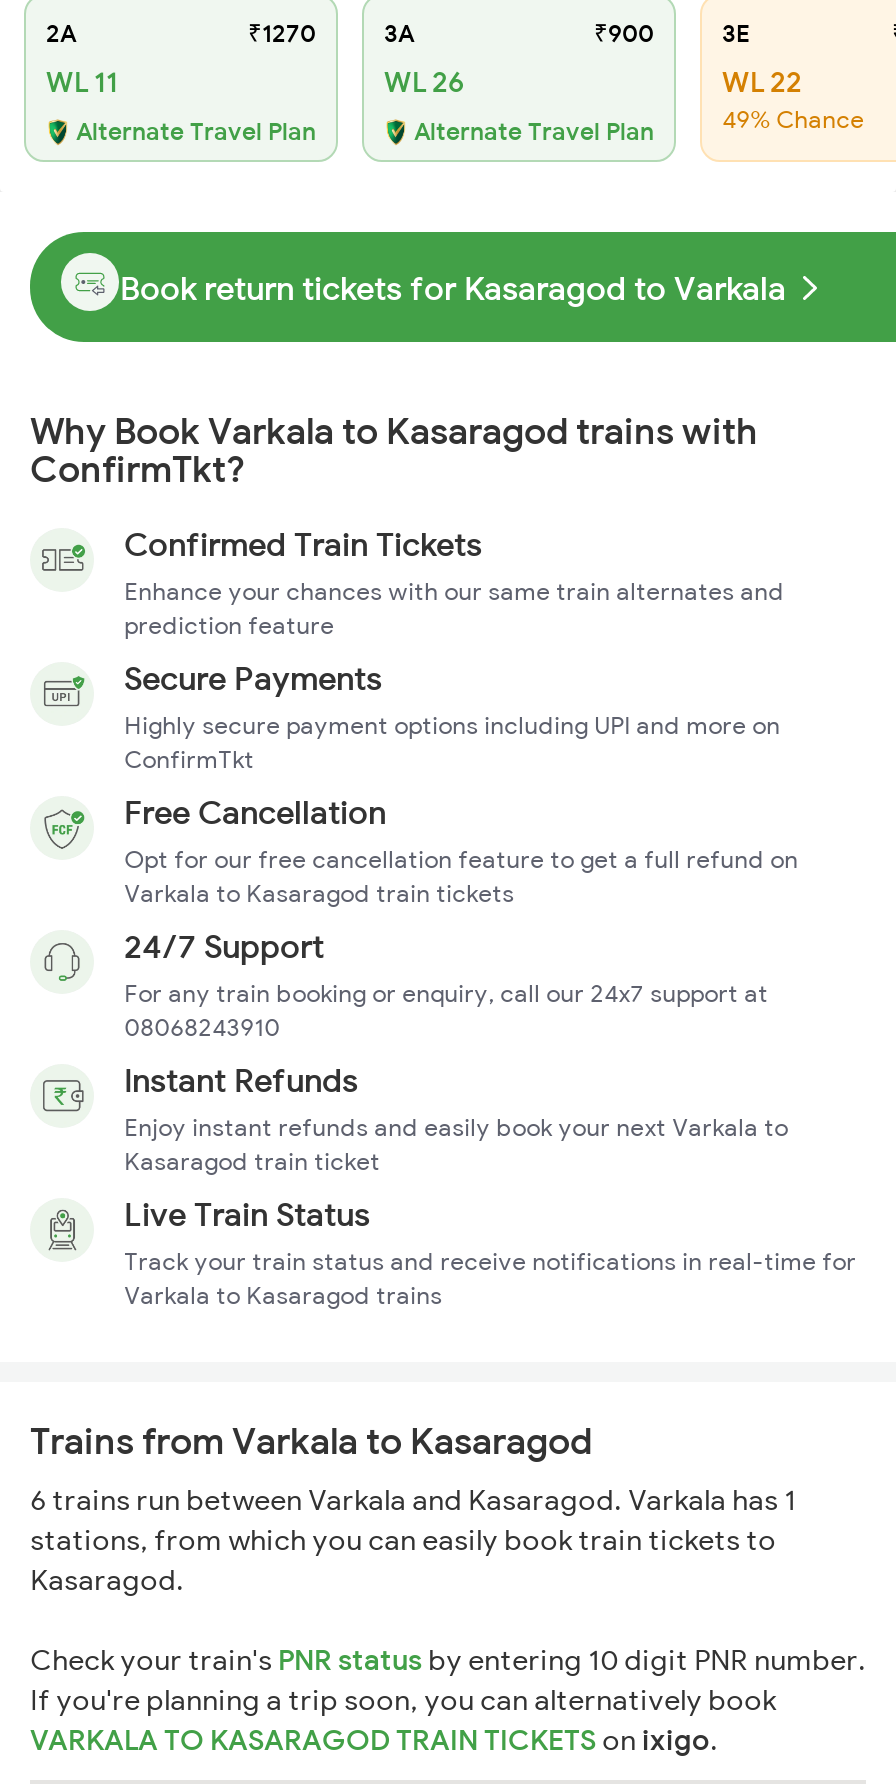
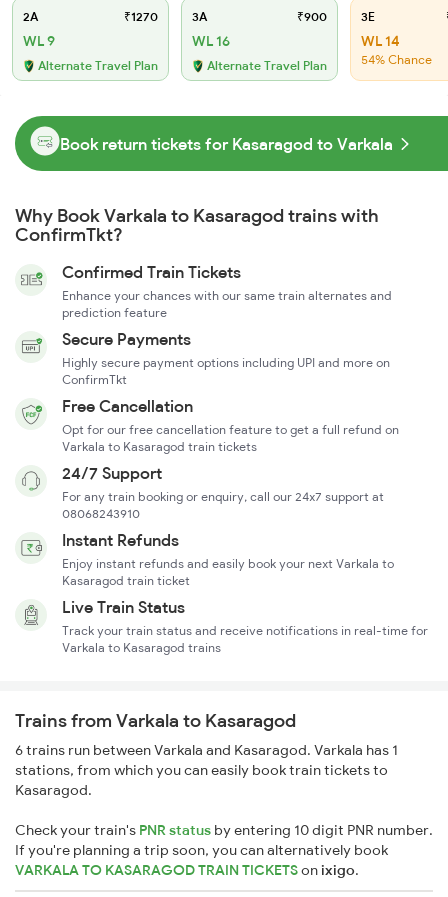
- WL 11
+ WL 9

- WL 26
+ WL 16

- WL 22
+ WL 14

- 49% Chance
+ 54% Chance
